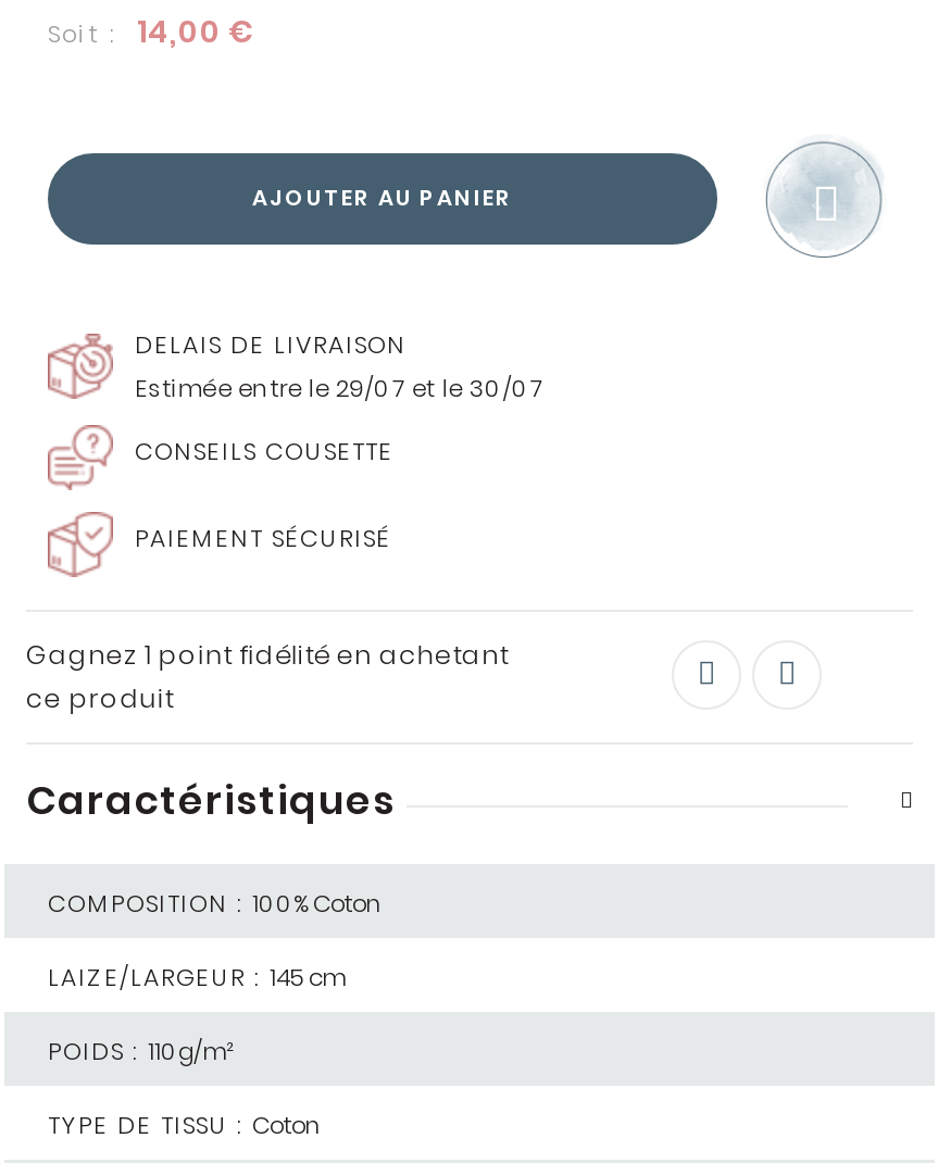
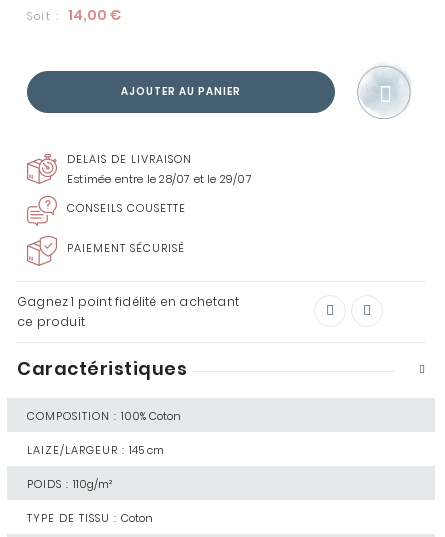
- Estimée entre le 29/07 et le 30/07
+ Estimée entre le 28/07 et le 29/07
